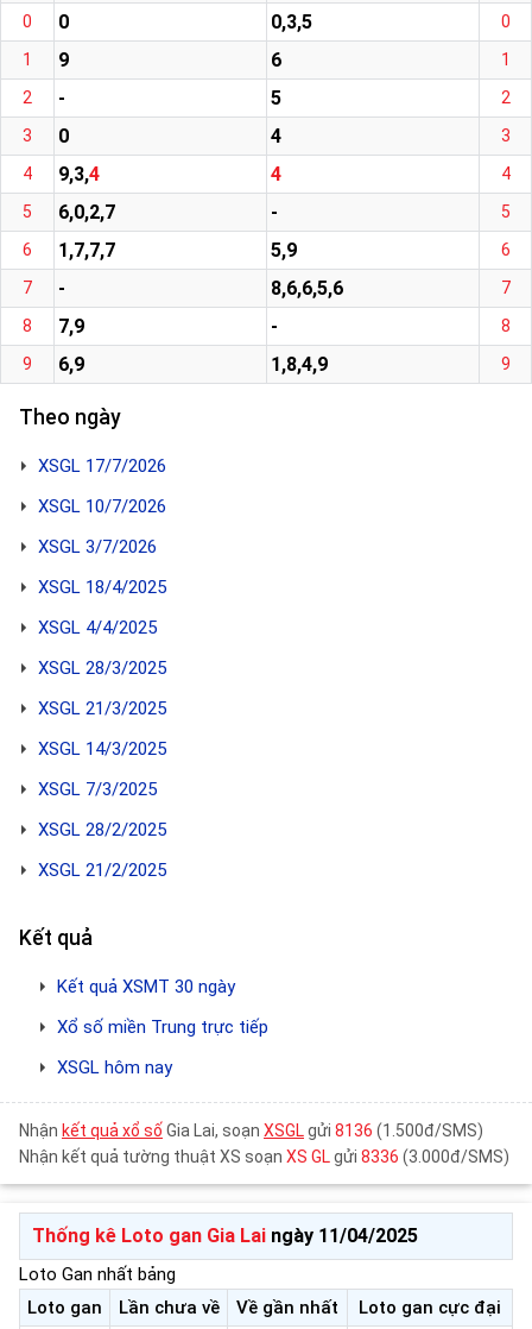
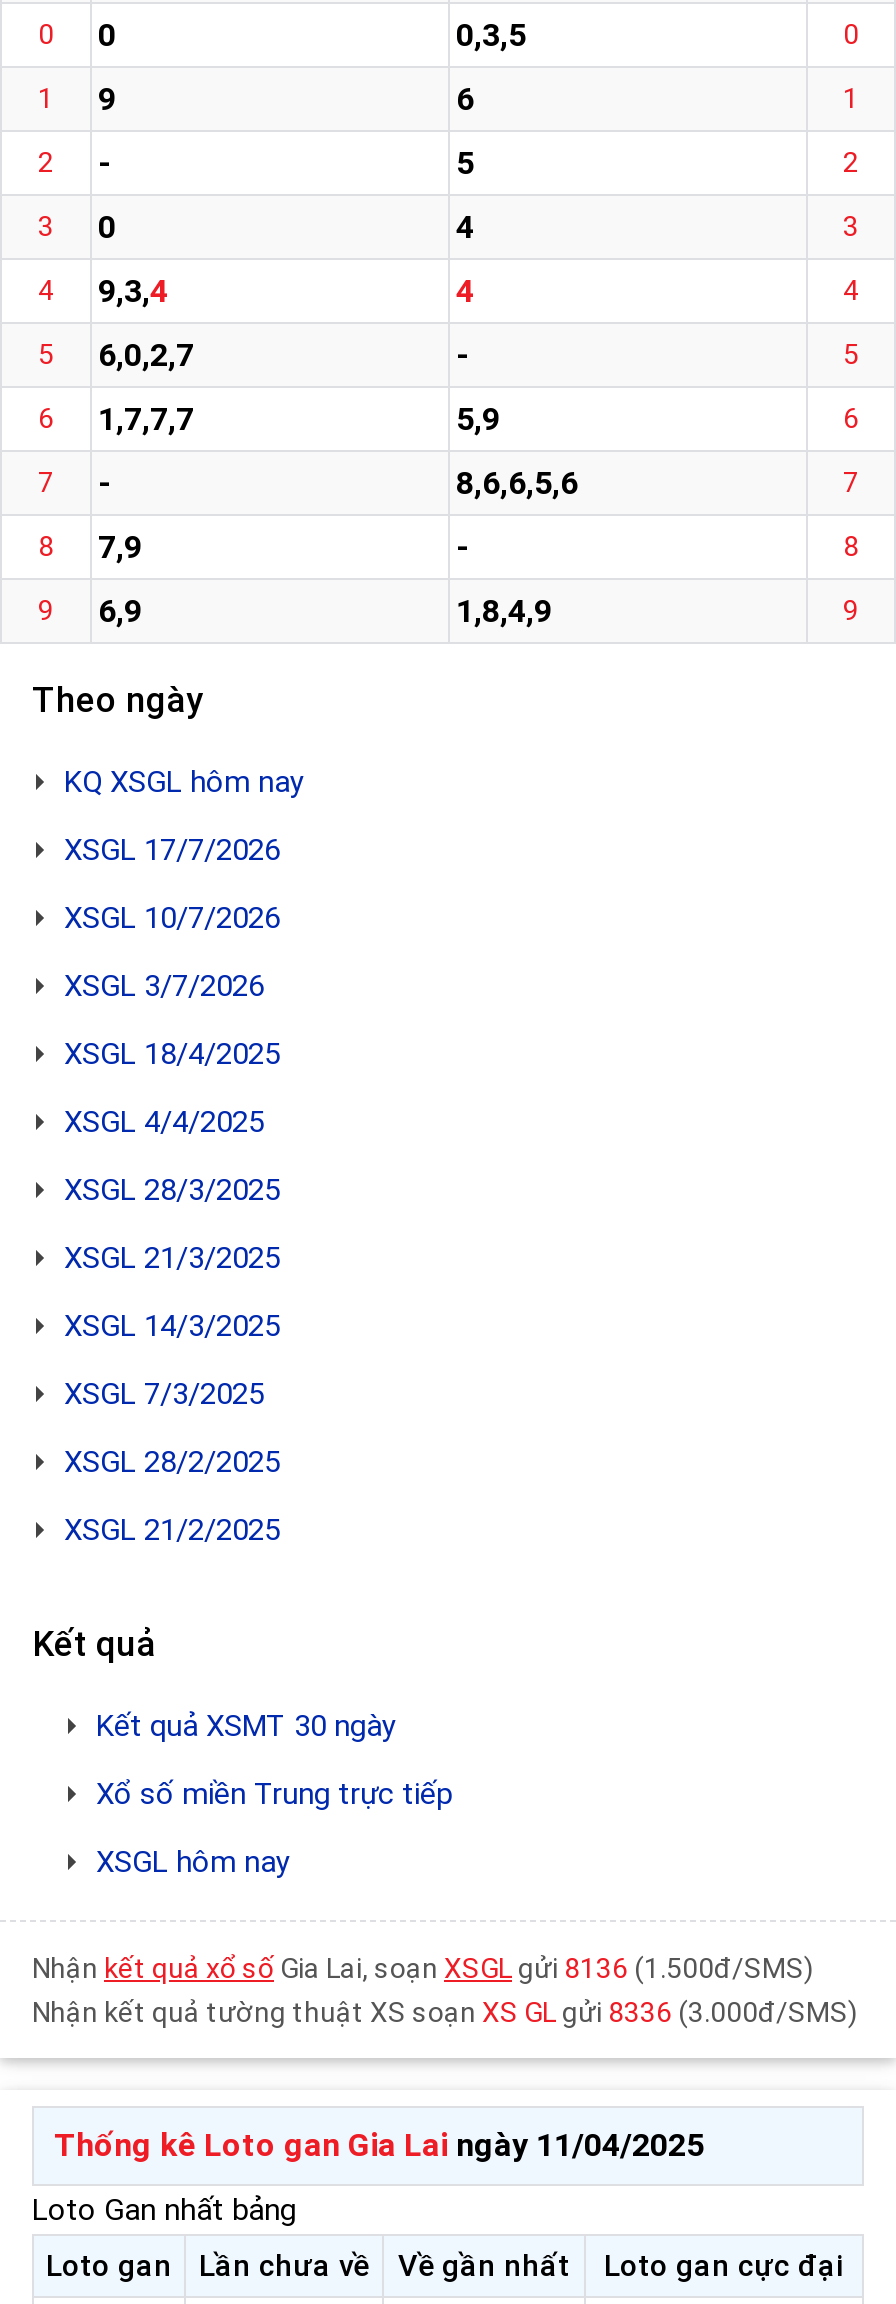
+ KQ XSGL hôm nay
